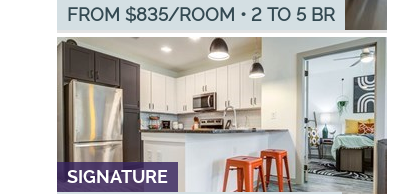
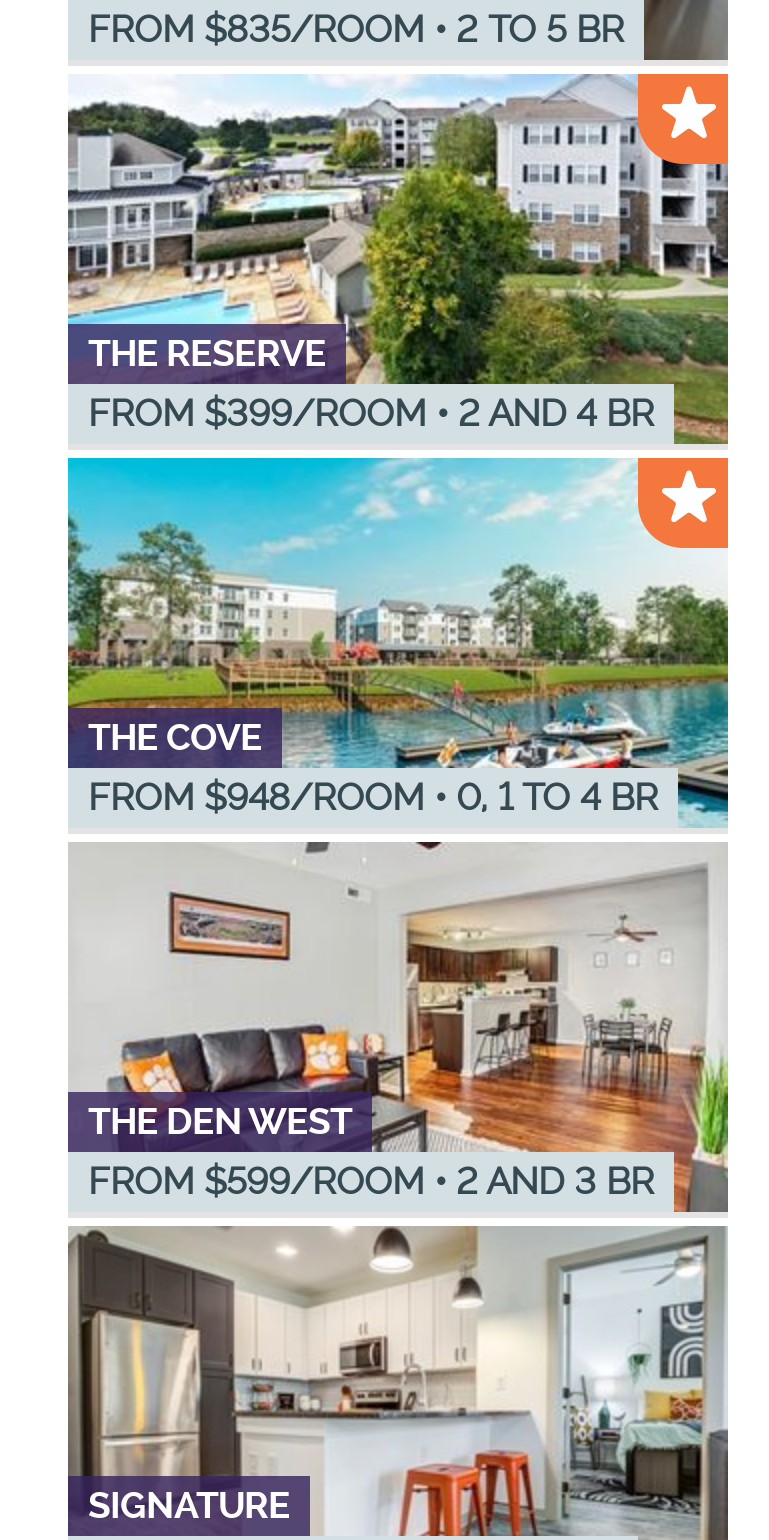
+ [image]
+ THE RESERVE
+ FROM $399/ROOM • 2 AND 4 BR

+ THE COVE
+ FROM $948/ROOM • 0, 1 TO 4 BR

+ THE DEN WEST
+ FROM $599/ROOM • 2 AND 3 BR
